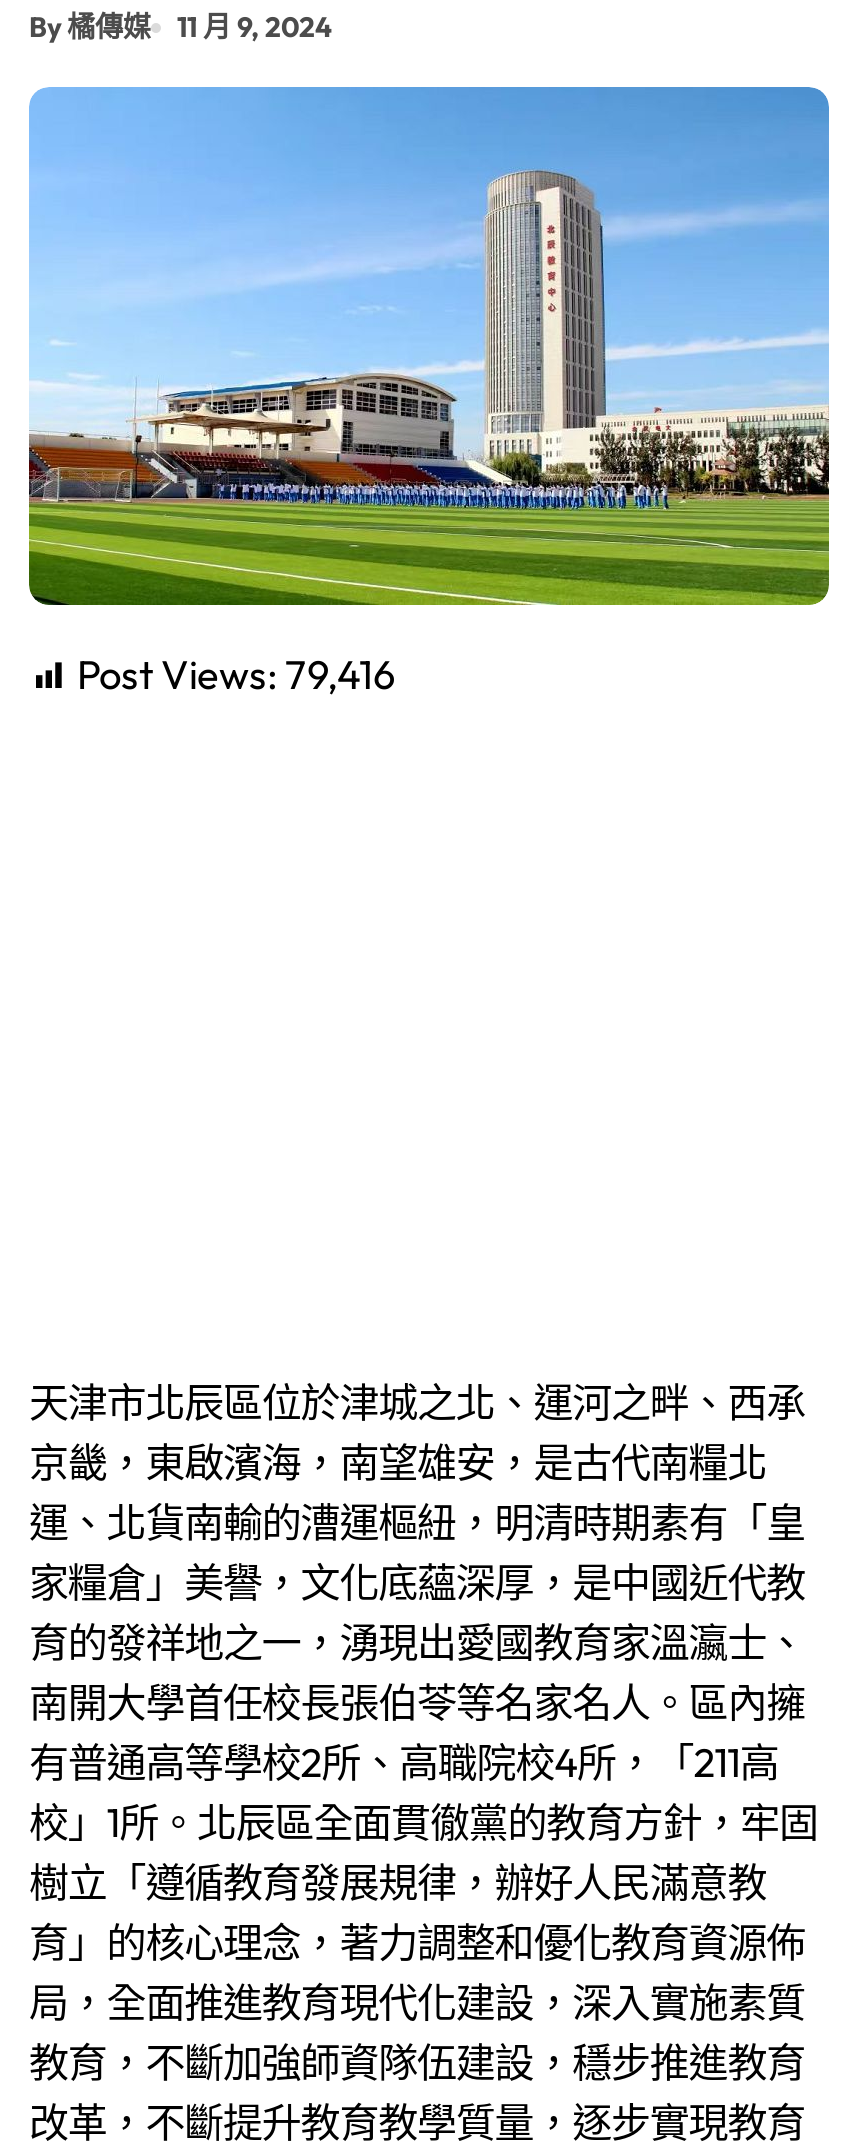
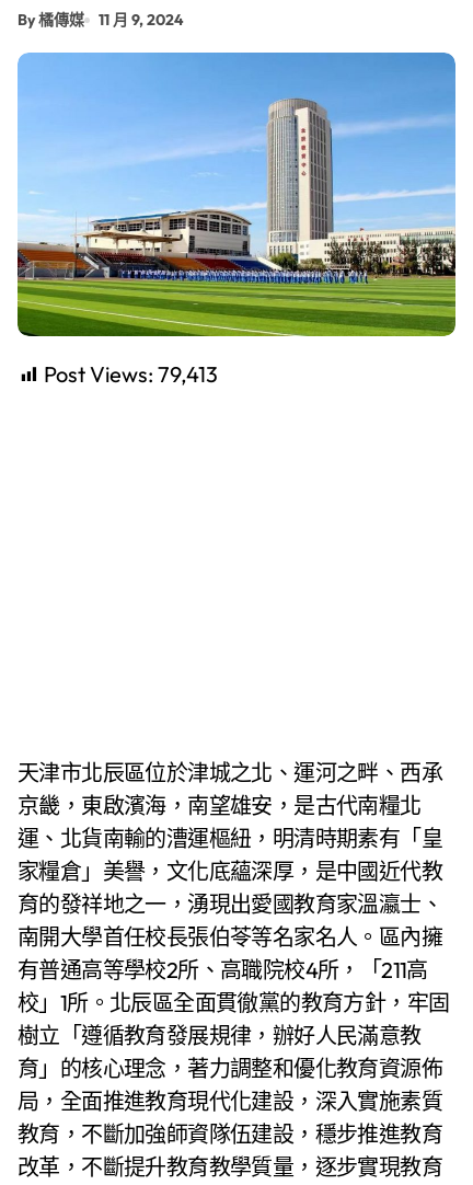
- Post Views: 79,416
+ Post Views: 79,413
